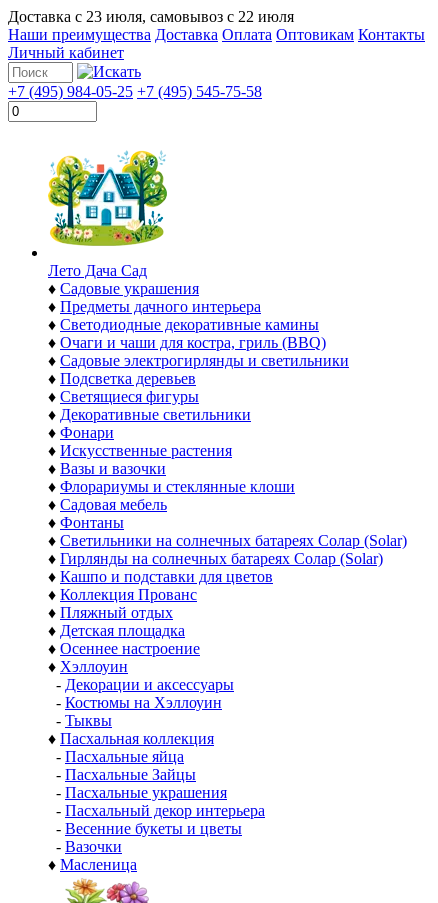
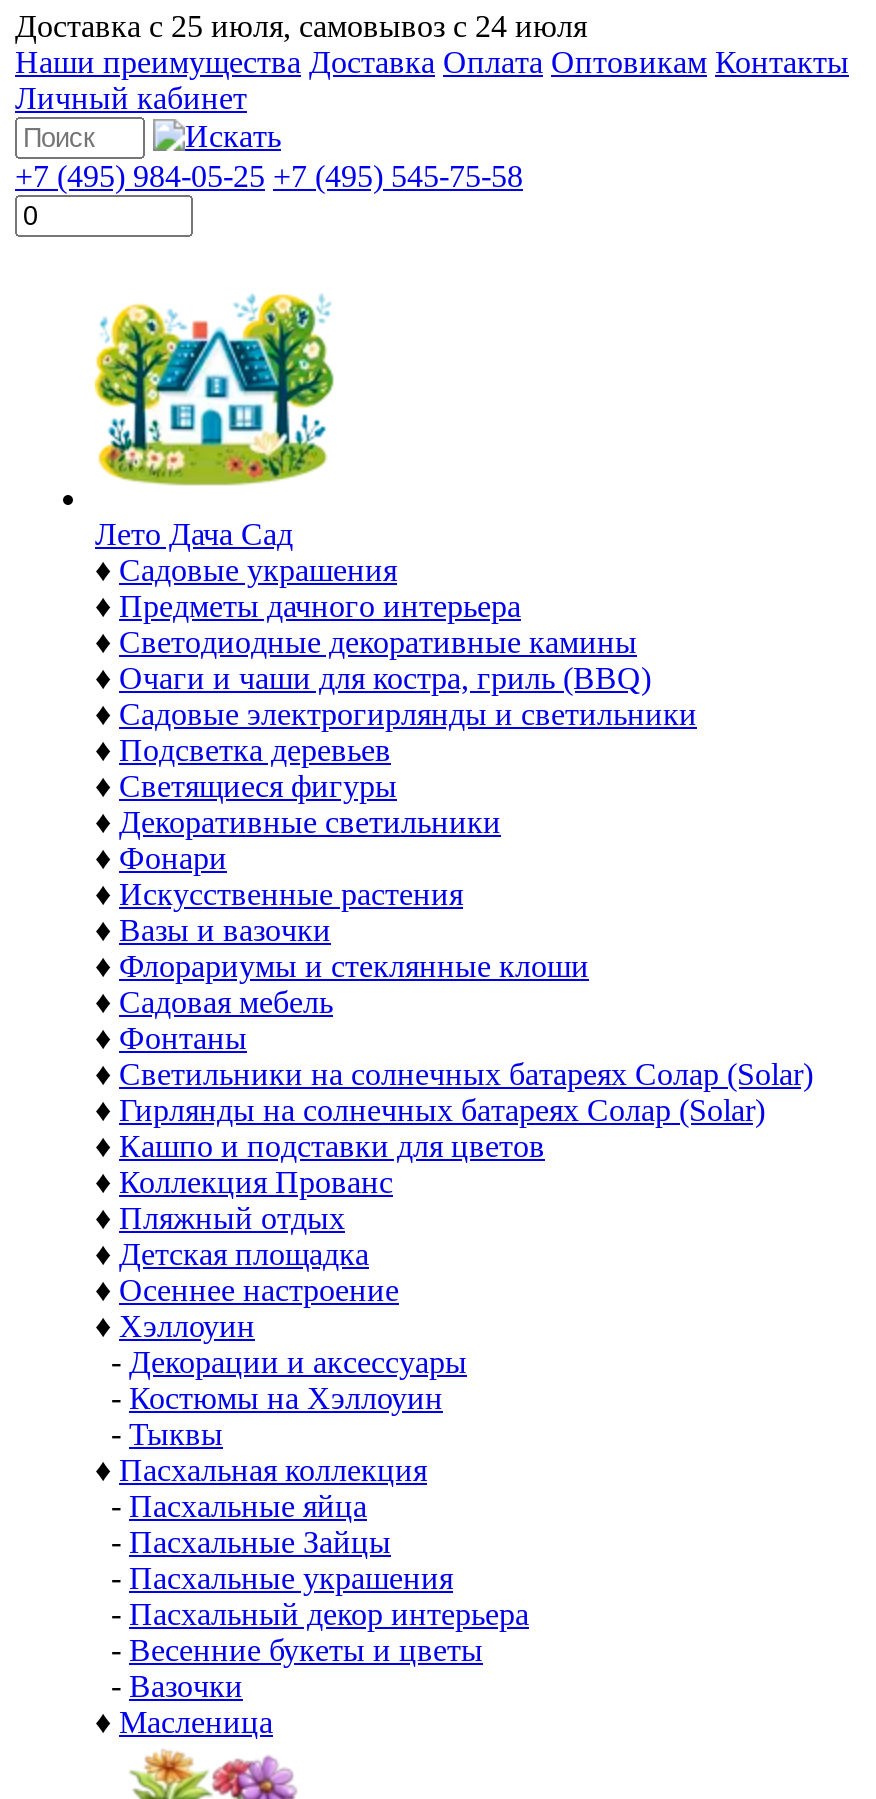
- Доставка с 23 июля, самовывоз с 22 июля
+ Доставка с 25 июля, самовывоз с 24 июля
